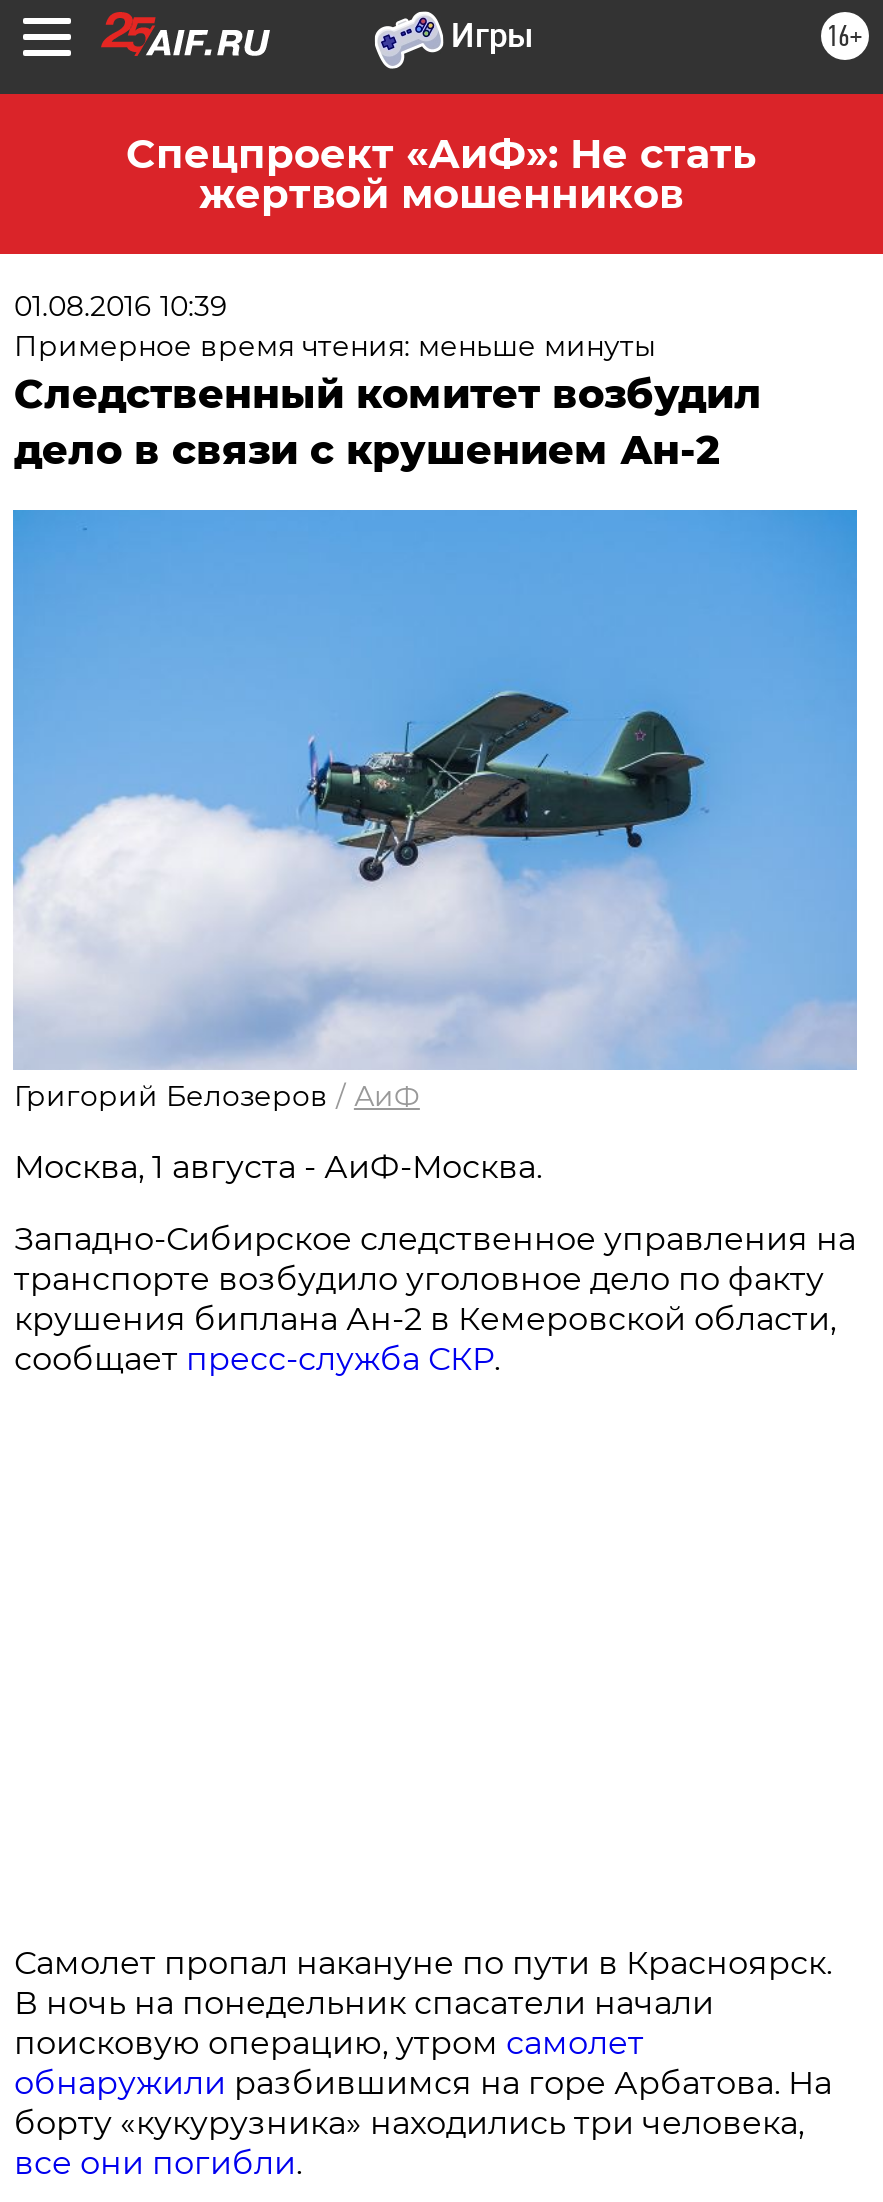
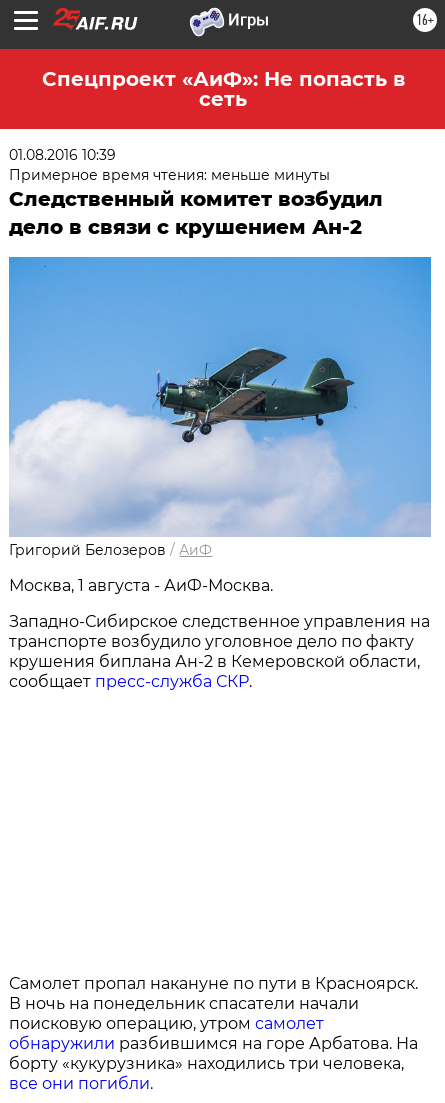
- Спецпроект «АиФ»: Не стать
- жертвой мошенников
+ Спецпроект «АиФ»: Не попасть в
+ сеть
